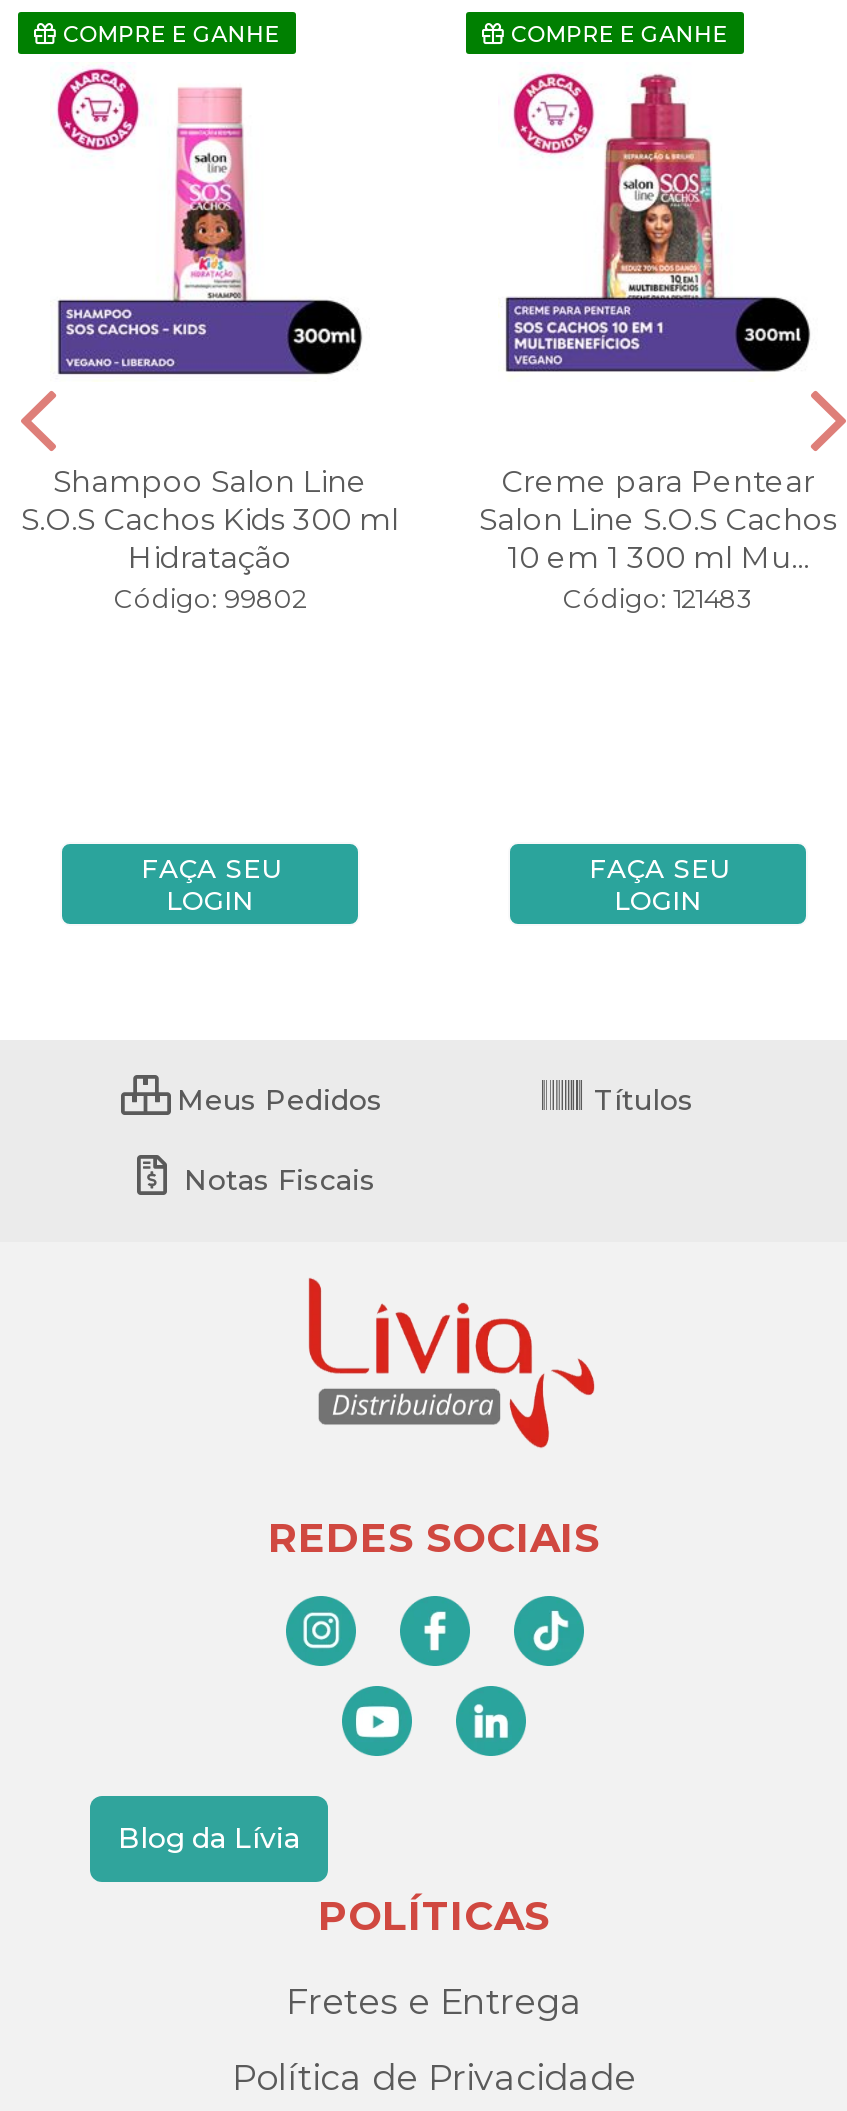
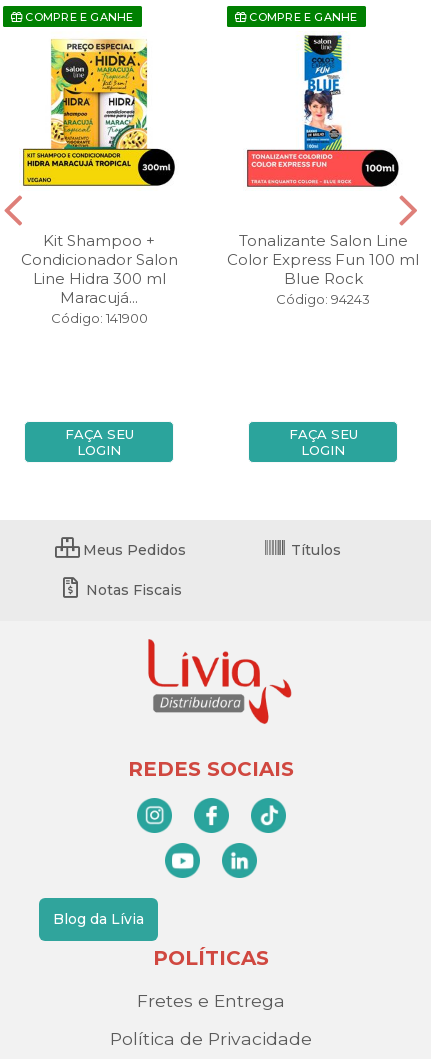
- [image]
+ [image]

- [image]
+ [image]

- Shampoo Salon Line
- S.O.S Cachos Kids 300 ml
- Hidratação
- Código: 99802
+ Kit Shampoo +
+ Condicionador Salon
+ Line Hidra 300 ml
+ Maracujá...
+ Código: 141900

- Creme para Pentear
- Salon Line S.O.S Cachos
- 10 em 1 300 ml Mu...
- Código: 121483
+ Tonalizante Salon Line
+ Color Express Fun 100 ml
+ Blue Rock
+ Código: 94243
